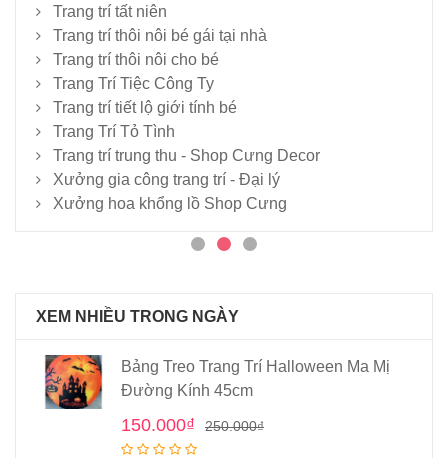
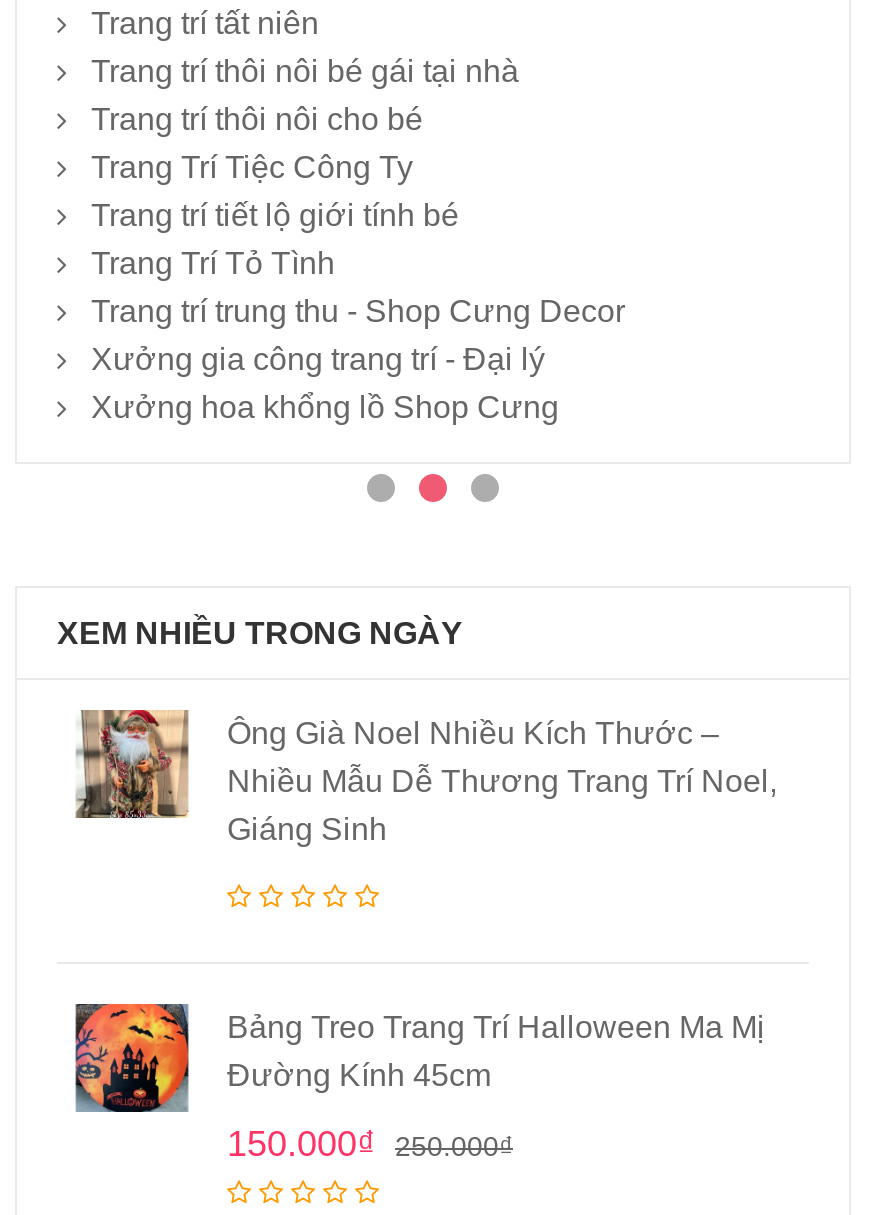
+ [image]
+ Ông Già Noel Nhiều Kích Thước –
+ Nhiều Mẫu Dễ Thương Trang Trí Noel,
+ Giáng Sinh
